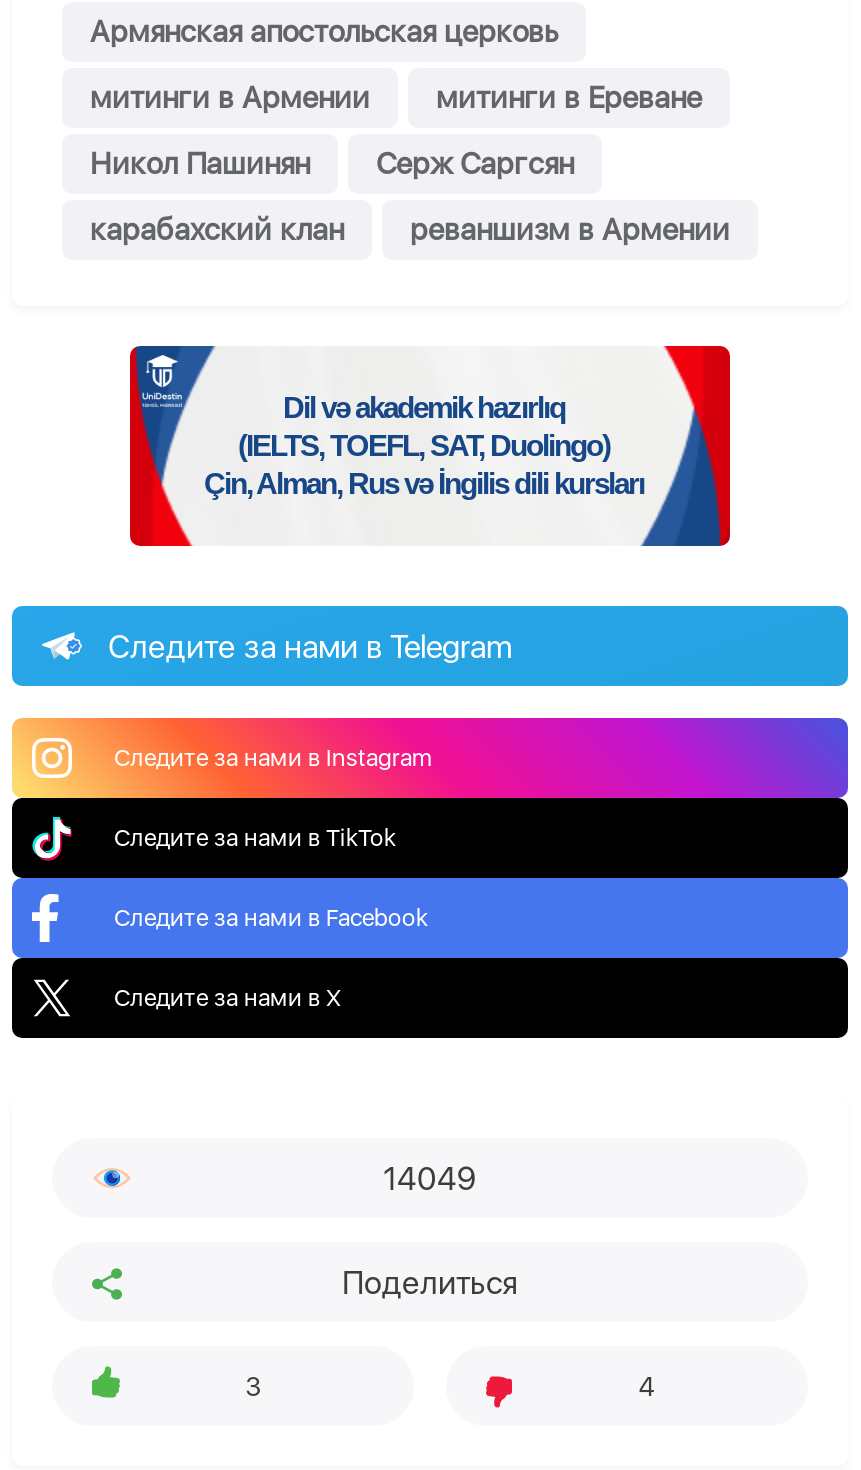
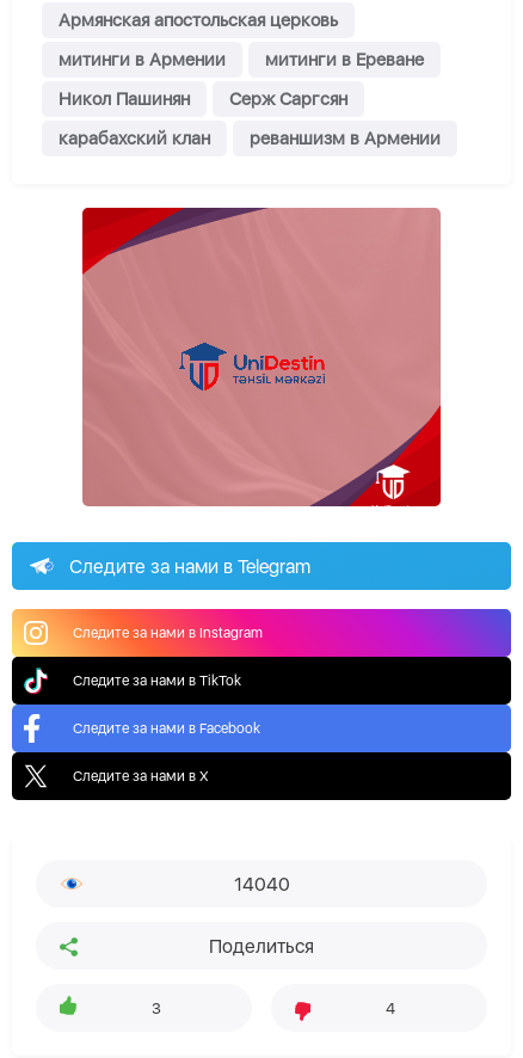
- [image]
+ [image]

- 14049
+ 14040
